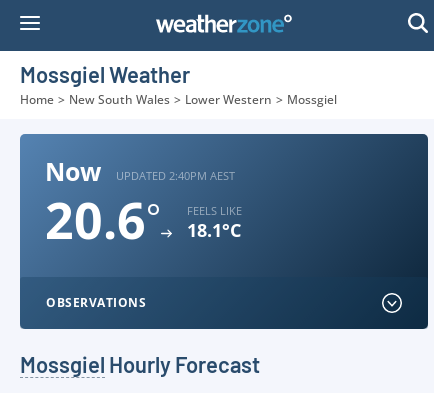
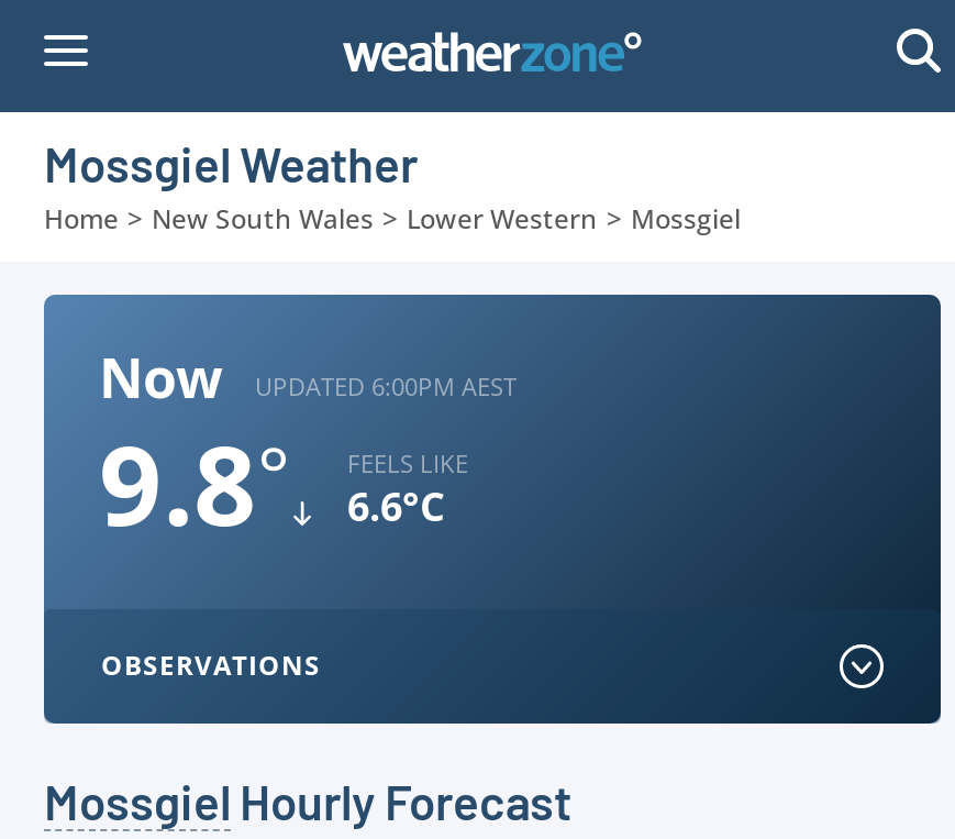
- UPDATED 2:40PM AEST
+ UPDATED 6:00PM AEST

- 20.6°
+ 9.8°

- 18.1°C
+ 6.6°C
